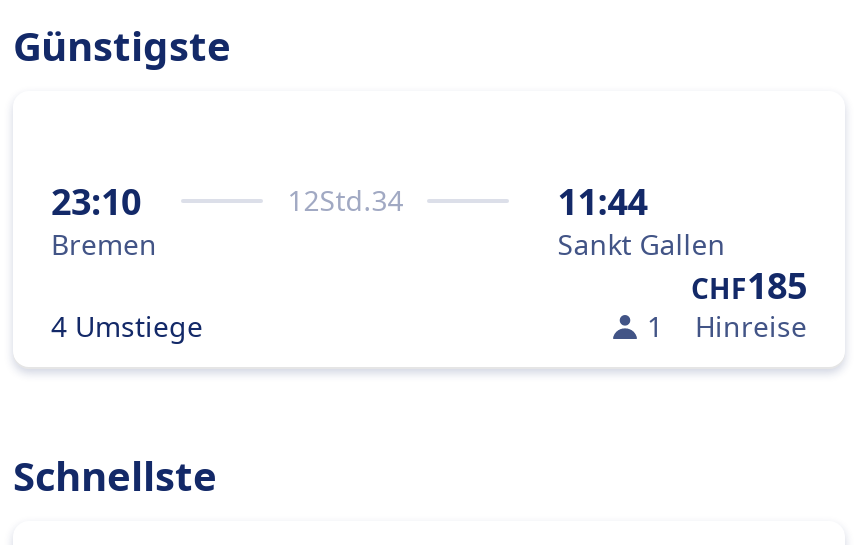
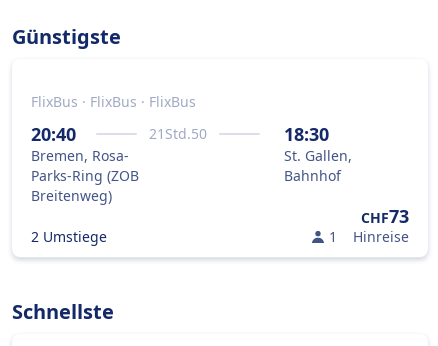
- 23:10
- 12Std.34
- Bremen
+ FlixBus · FlixBus · FlixBus
+ 20:40
+ 21 Std.50
+ Bremen, Rosa-
+ Parks-Ring (ZOB
+ Breitenweg)

- 11:44
- Sankt Gallen
- CHF185
+ 18:30
+ St. Gallen,
+ Bahnhof
+ CHF73

- 4 Umstiege
+ 2 Umstiege
